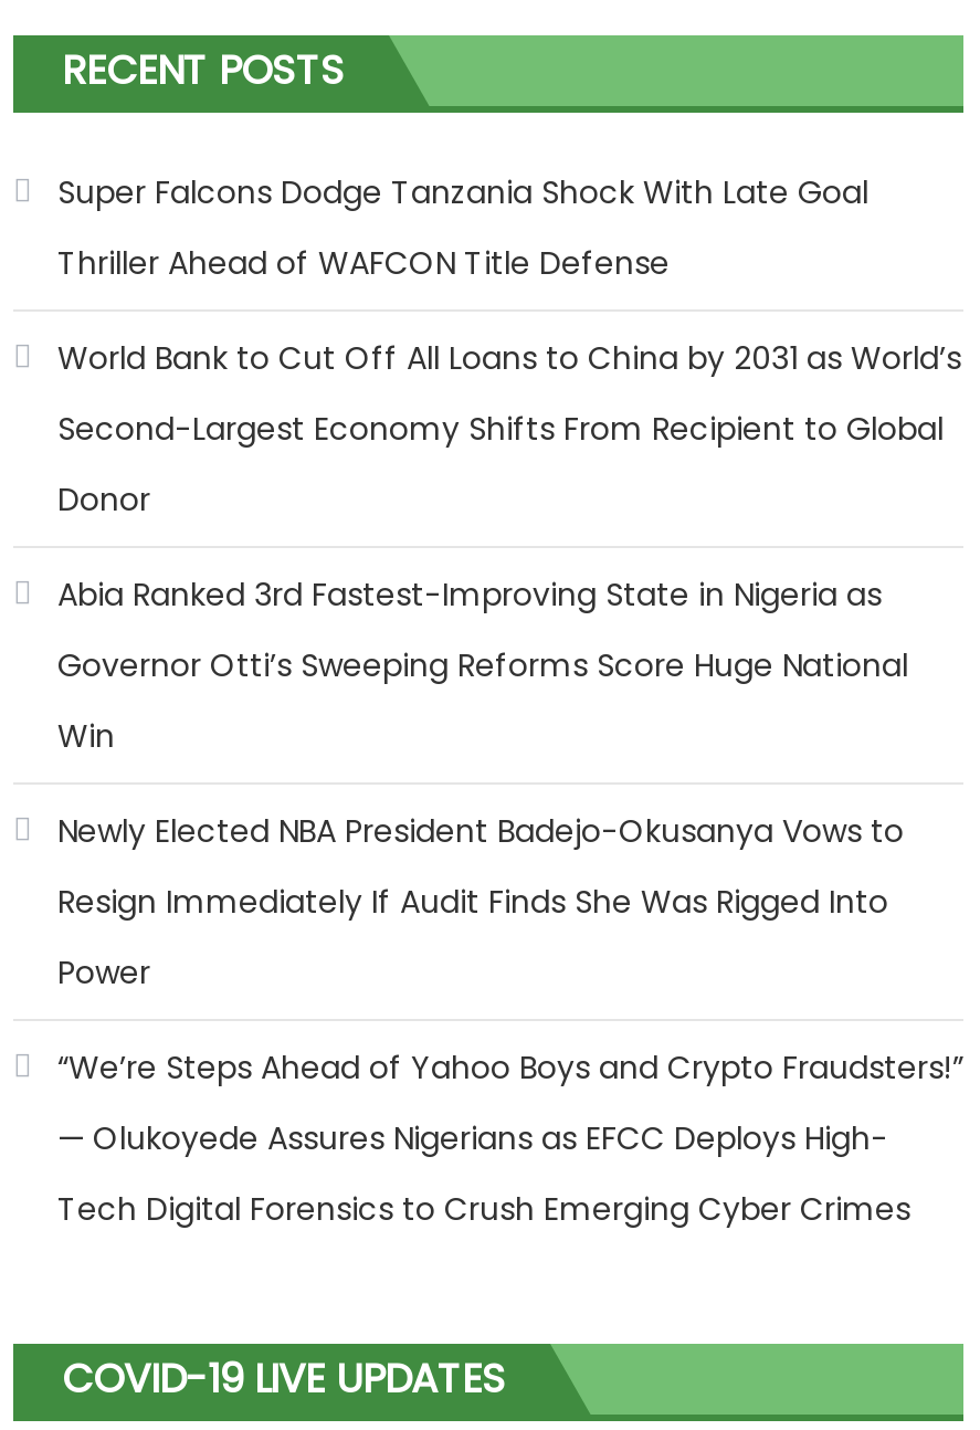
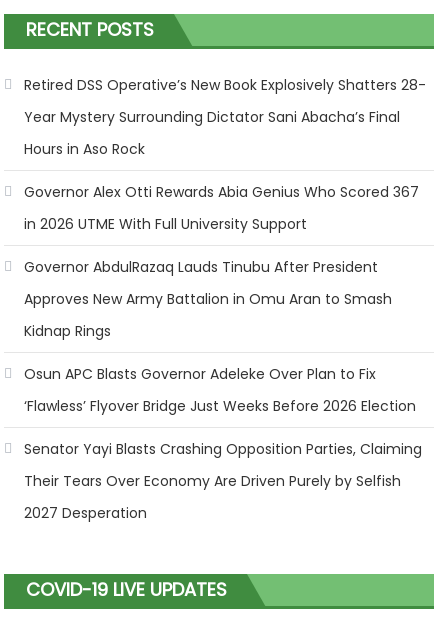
- Super Falcons Dodge Tanzania Shock With Late Goal
- Thriller Ahead of WAFCON Title Defense
- World Bank to Cut Off All Loans to China by 2031 as World’s
- Second-Largest Economy Shifts From Recipient to Global
- Donor
- Abia Ranked 3rd Fastest-Improving State in Nigeria as
- Governor Otti’s Sweeping Reforms Score Huge National
- Win
- Newly Elected NBA President Badejo-Okusanya Vows to
- Resign Immediately If Audit Finds She Was Rigged Into
- Power
- “We’re Steps Ahead of Yahoo Boys and Crypto Fraudsters!”
- — Olukoyede Assures Nigerians as EFCC Deploys High-
- Tech Digital Forensics to Crush Emerging Cyber Crimes
+ Retired DSS Operative’s New Book Explosively Shatters 28-
+ Year Mystery Surrounding Dictator Sani Abacha’s Final
+ Hours in Aso Rock
+ Governor Alex Otti Rewards Abia Genius Who Scored 367
+ in 2026 UTME With Full University Support
+ Governor AbdulRazaq Lauds Tinubu After President
+ Approves New Army Battalion in Omu Aran to Smash
+ Kidnap Rings
+ Osun APC Blasts Governor Adeleke Over Plan to Fix
+ ‘Flawless’ Flyover Bridge Just Weeks Before 2026 Election
+ Senator Yayi Blasts Crashing Opposition Parties, Claiming
+ Their Tears Over Economy Are Driven Purely by Selfish
+ 2027 Desperation
